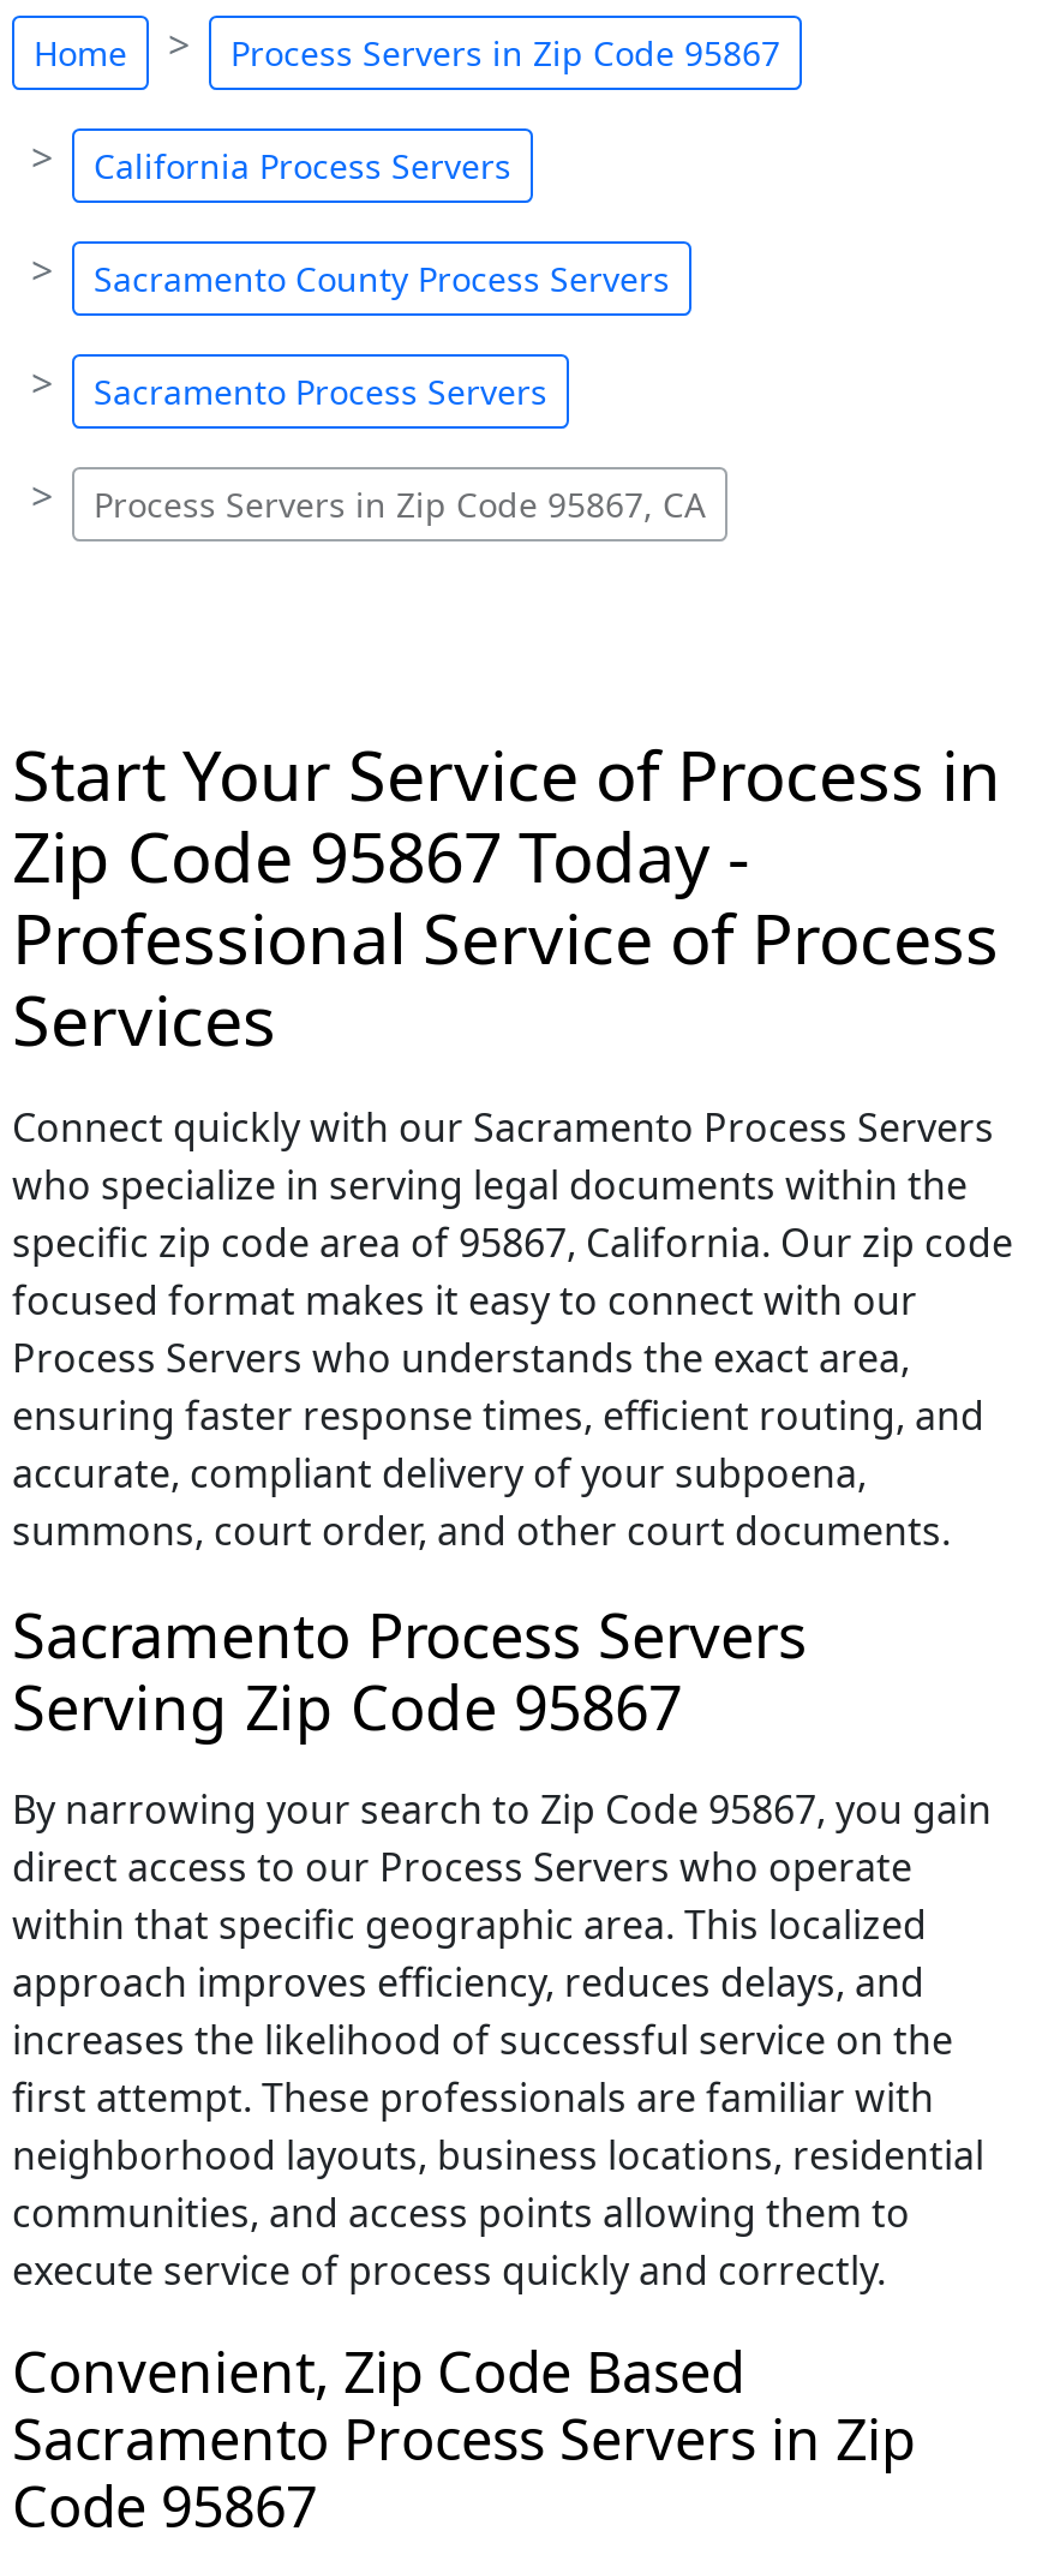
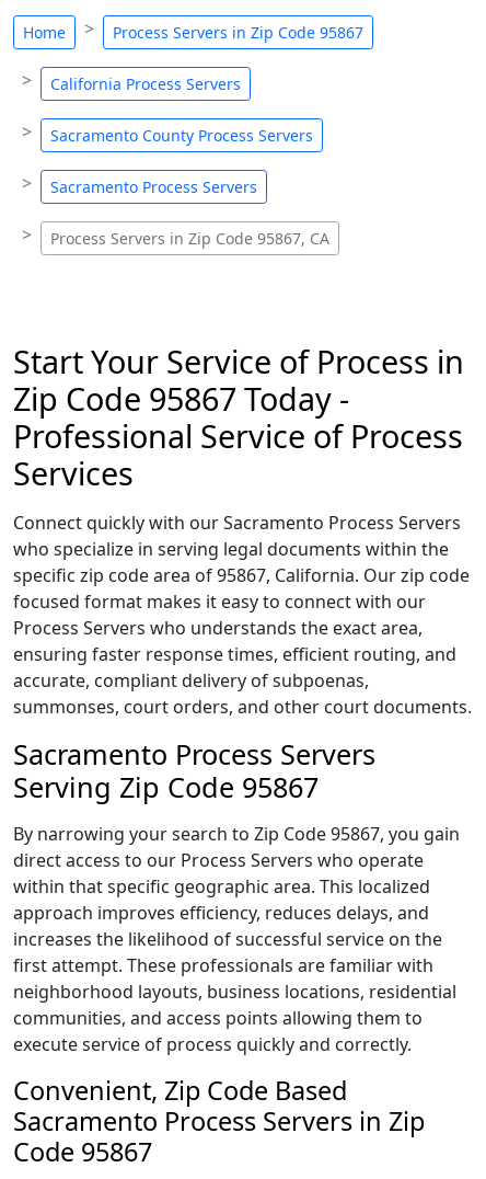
- accurate, compliant delivery of your subpoena,
- summons, court order, and other court documents.
+ accurate, compliant delivery of subpoenas,
+ summonses, court orders, and other court documents.
